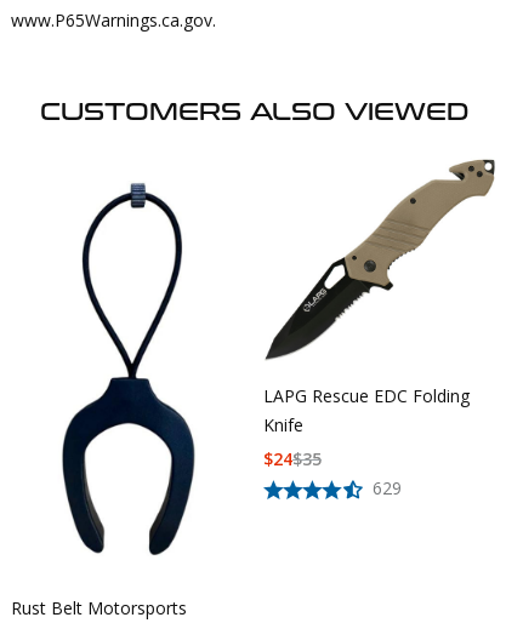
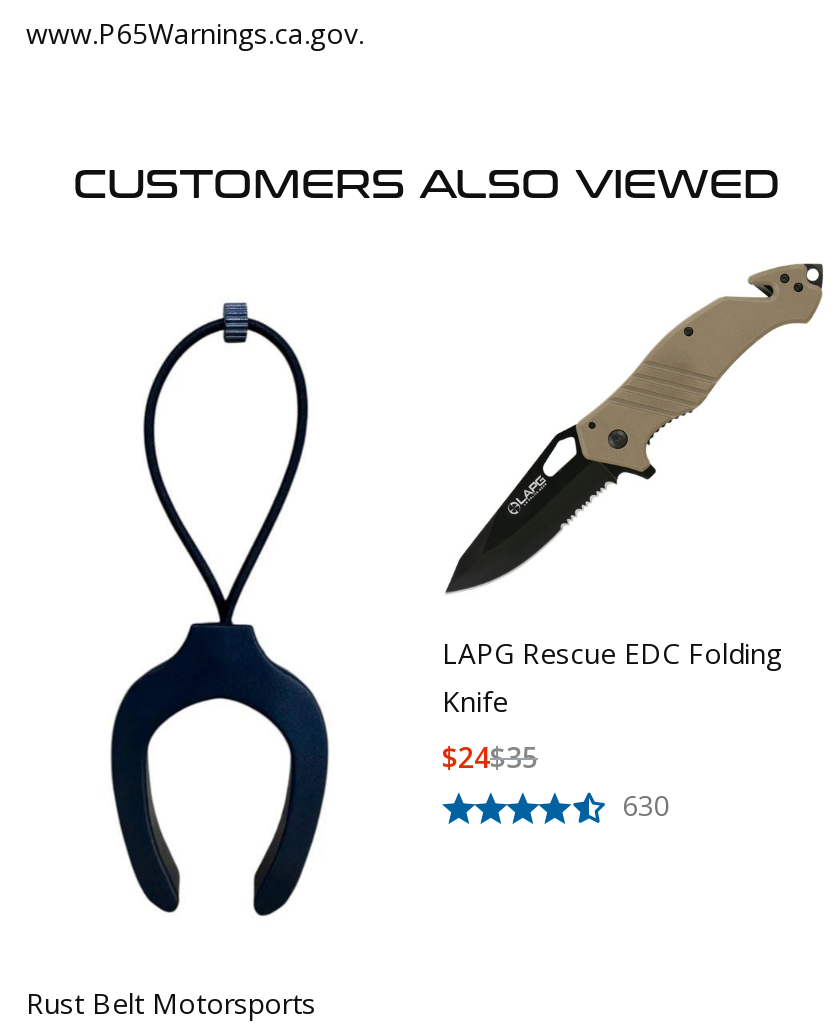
- 629
+ 630
